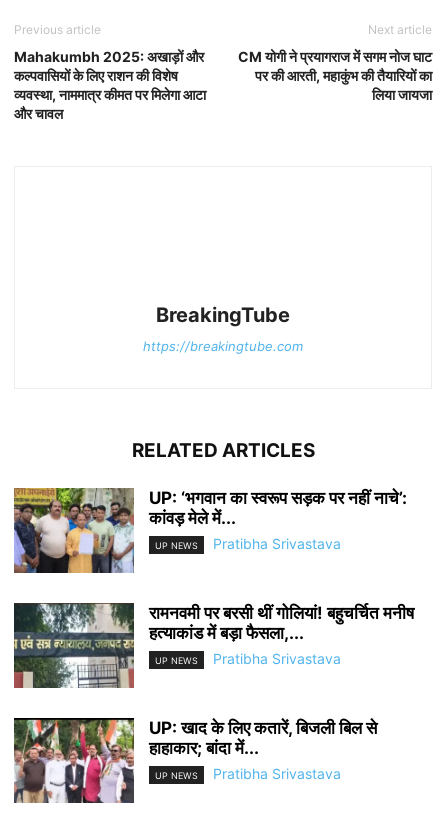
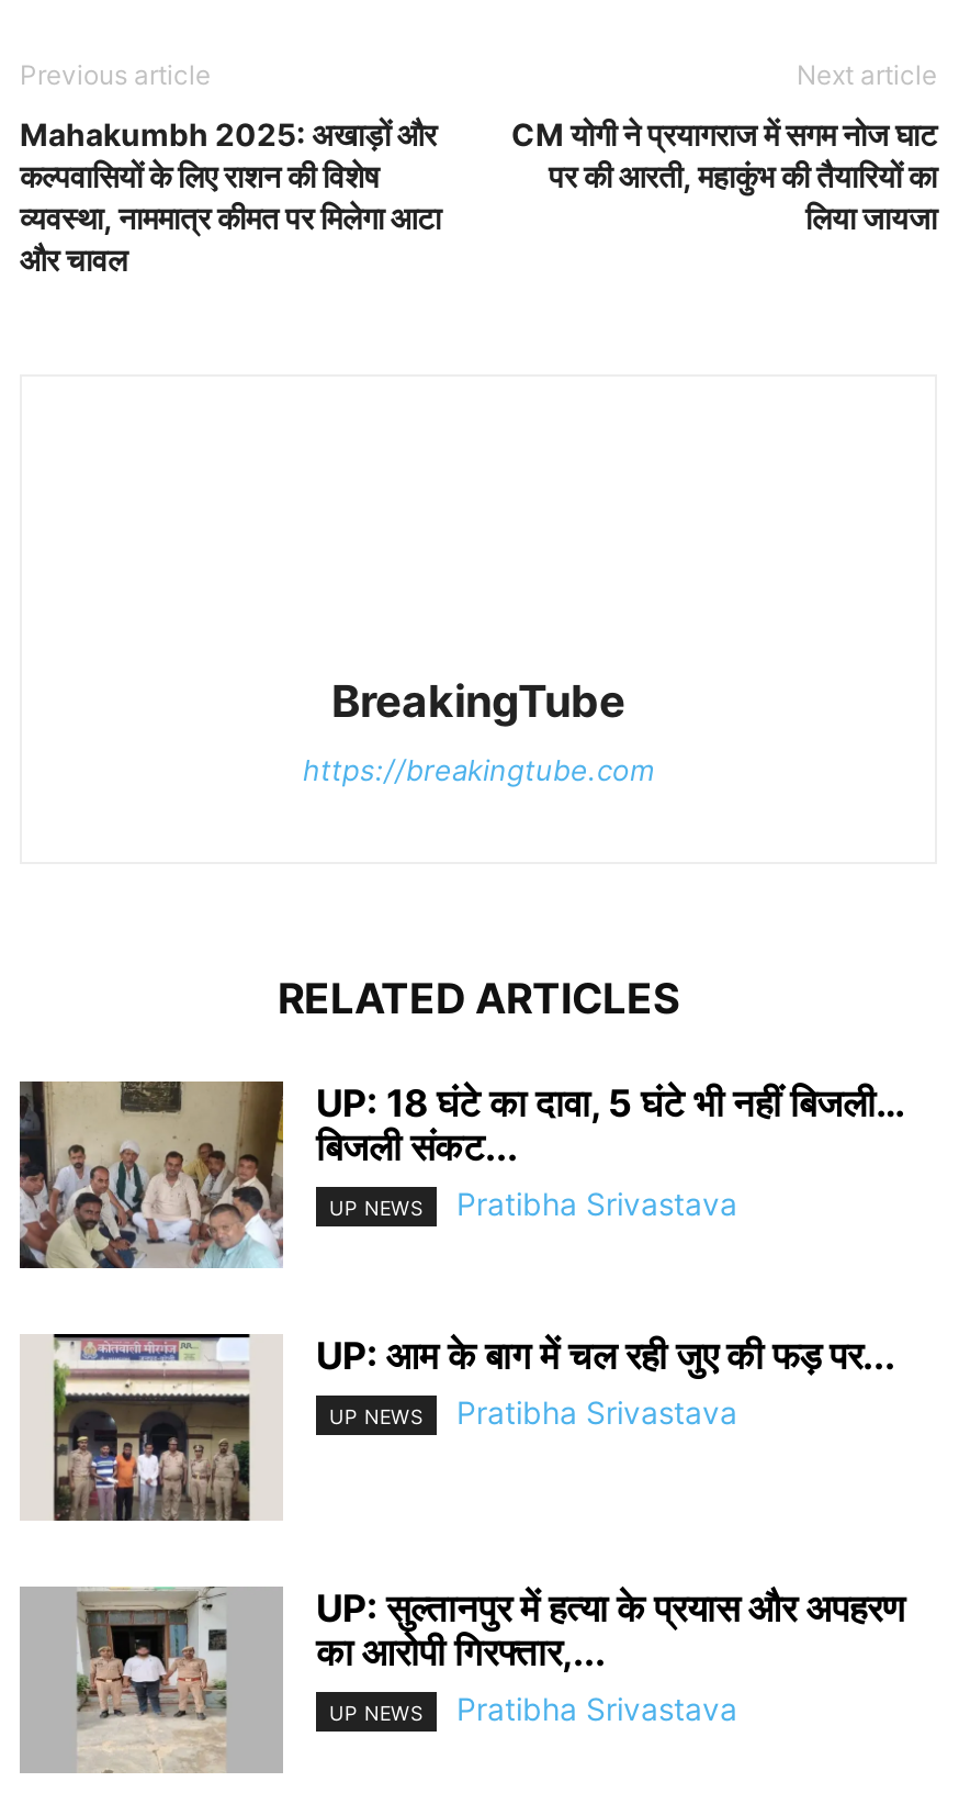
- [image]
- UP: ‘भगवान का स्वरूप सड़क पर नहीं नाचे’:
- कांवड़ मेले में...
+ [image]
+ UP: 18 घंटे का दावा, 5 घंटे भी नहीं बिजली…
+ बिजली संकट...

- [image]
- रामनवमी पर बरसी थीं गोलियां! बहुचर्चित मनीष
- हत्याकांड में बड़ा फैसला,...
+ [image]
+ UP: आम के बाग में चल रही जुए की फड़ पर...

moved up: UP NEWS | Pratibha Srivastava

- [image]
- UP: खाद के लिए कतारें, बिजली बिल से
- हाहाकार; बांदा में...
+ [image]
+ UP: सुल्तानपुर में हत्या के प्रयास और अपहरण
+ का आरोपी गिरफ्तार,...
